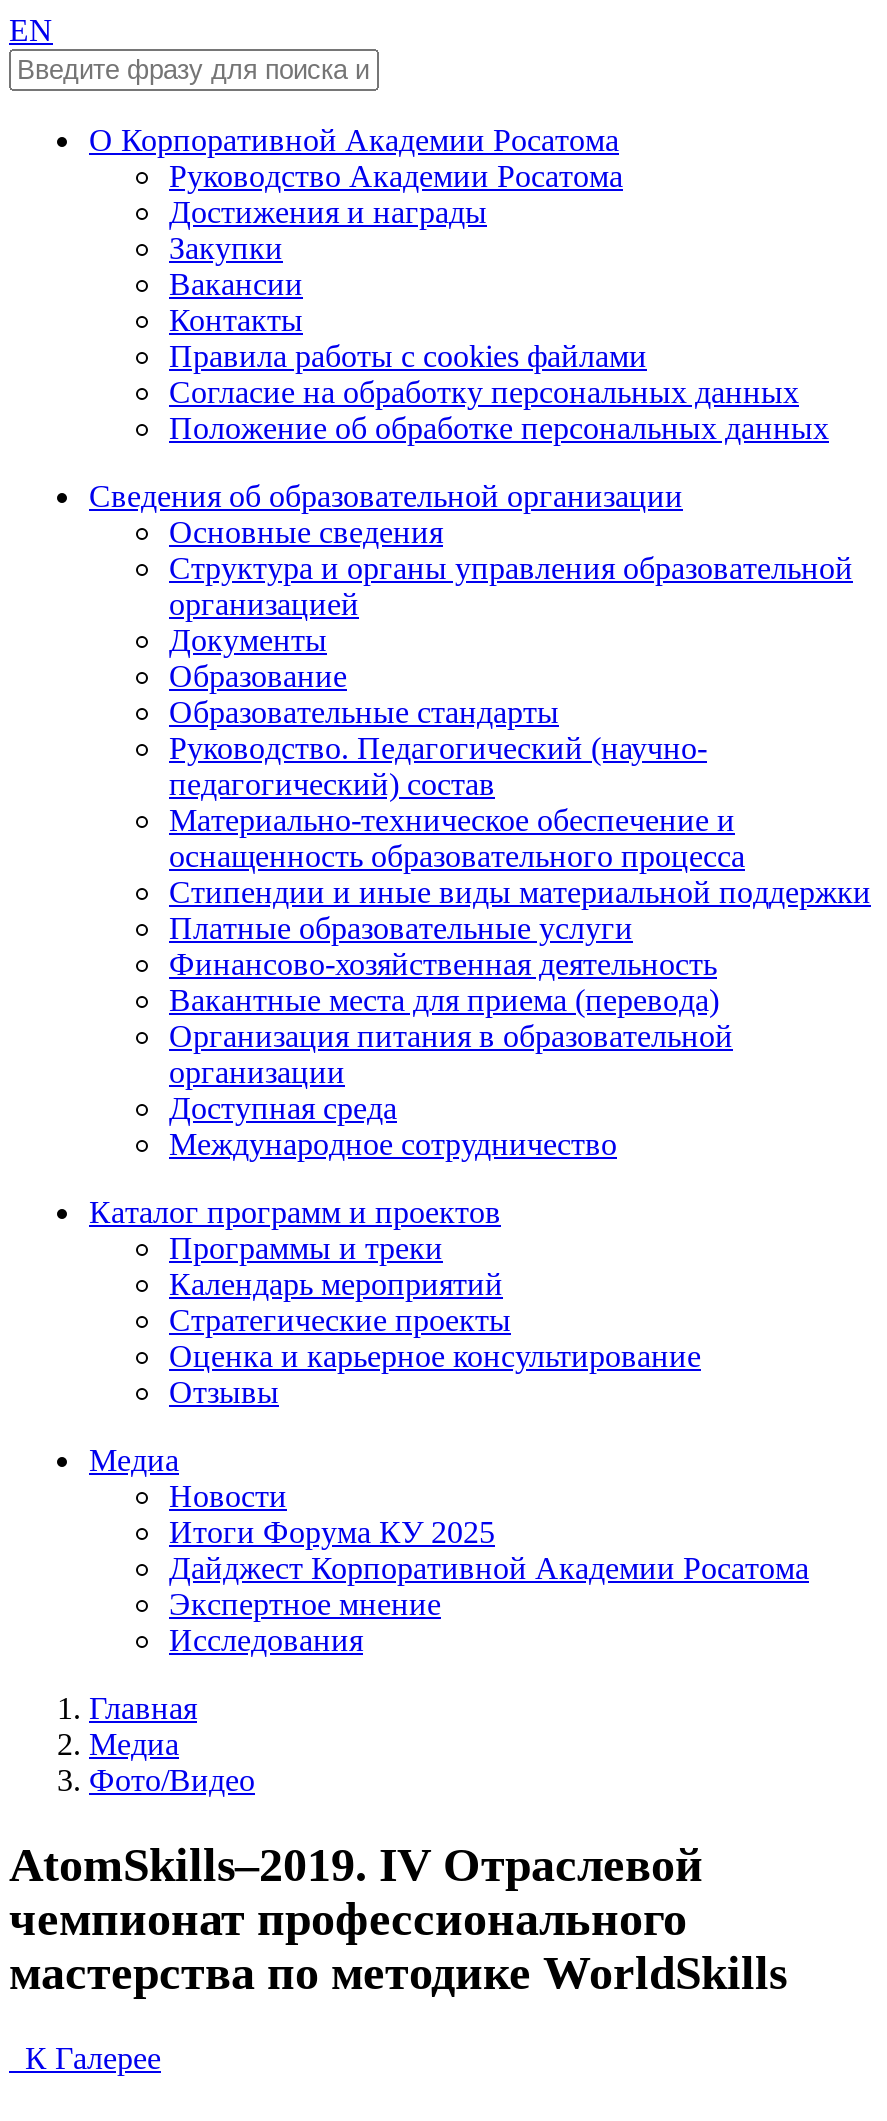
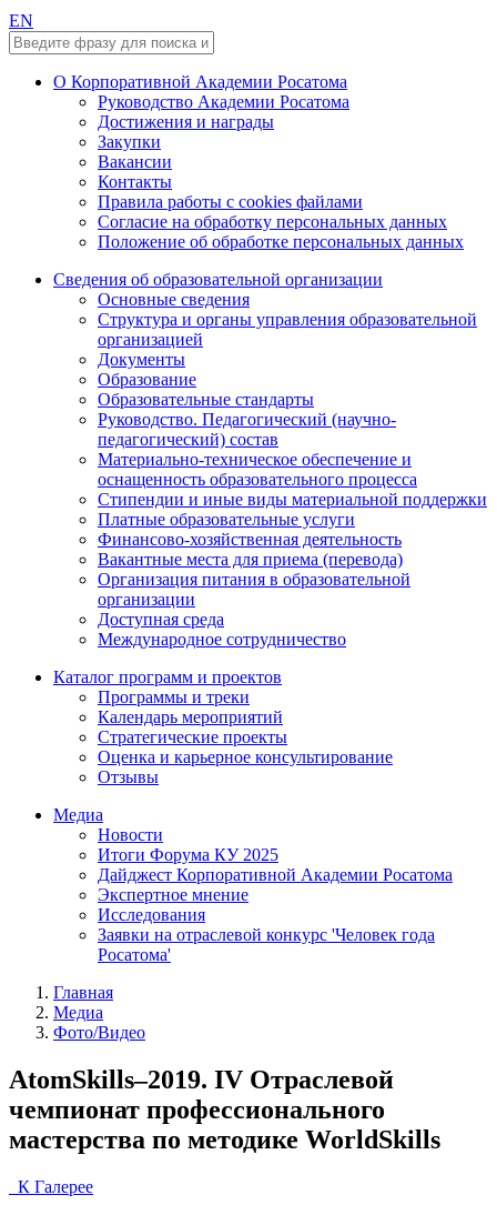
+ Заявки на отраслевой конкурс 'Человек года
+ Росатома'
